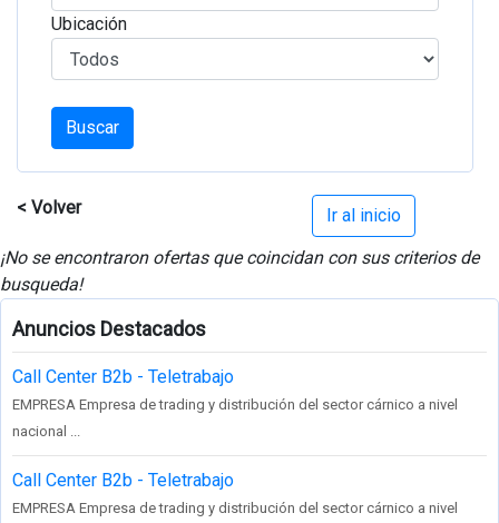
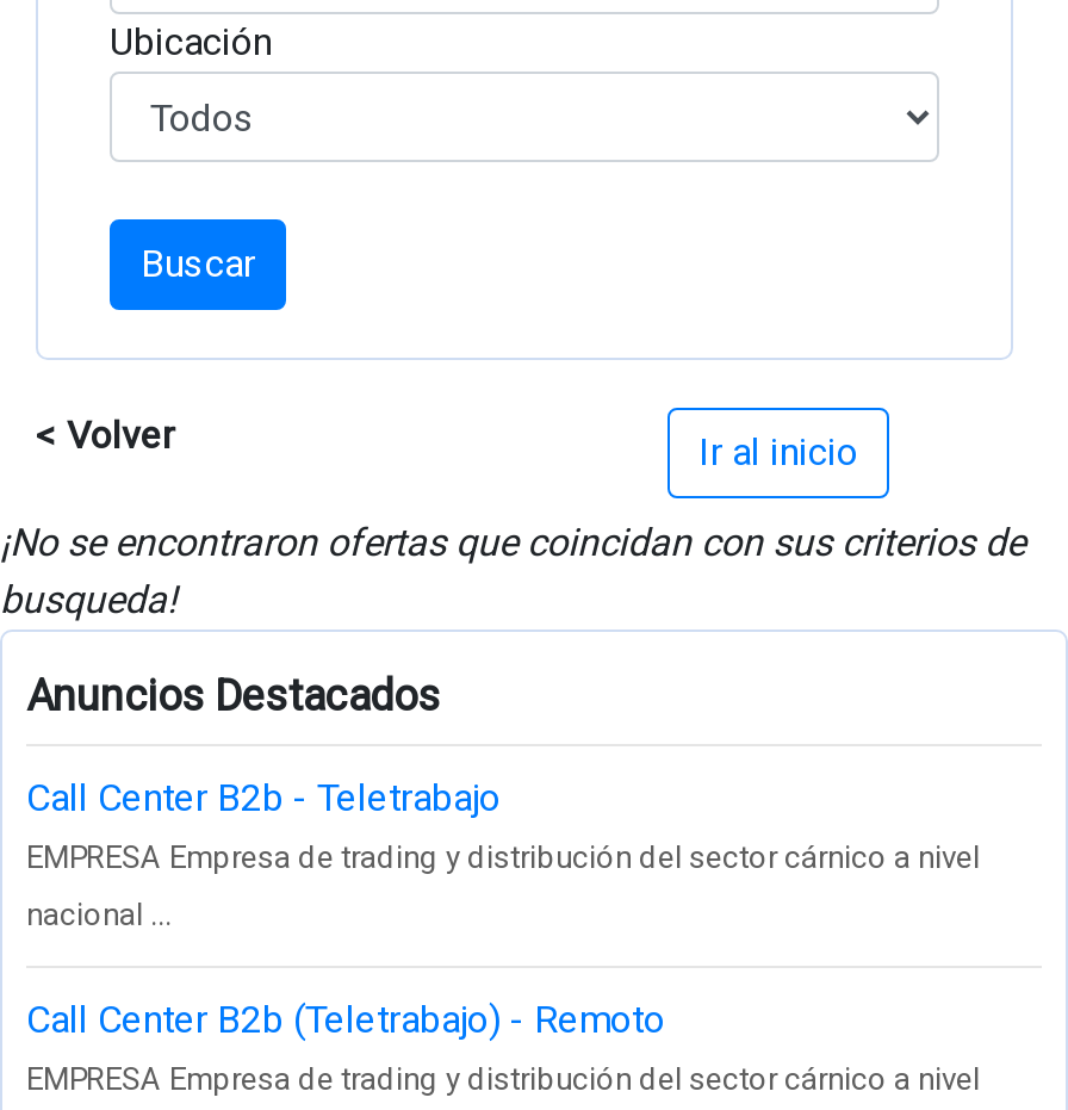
- Call Center B2b - Teletrabajo
+ Call Center B2b (Teletrabajo) - Remoto
